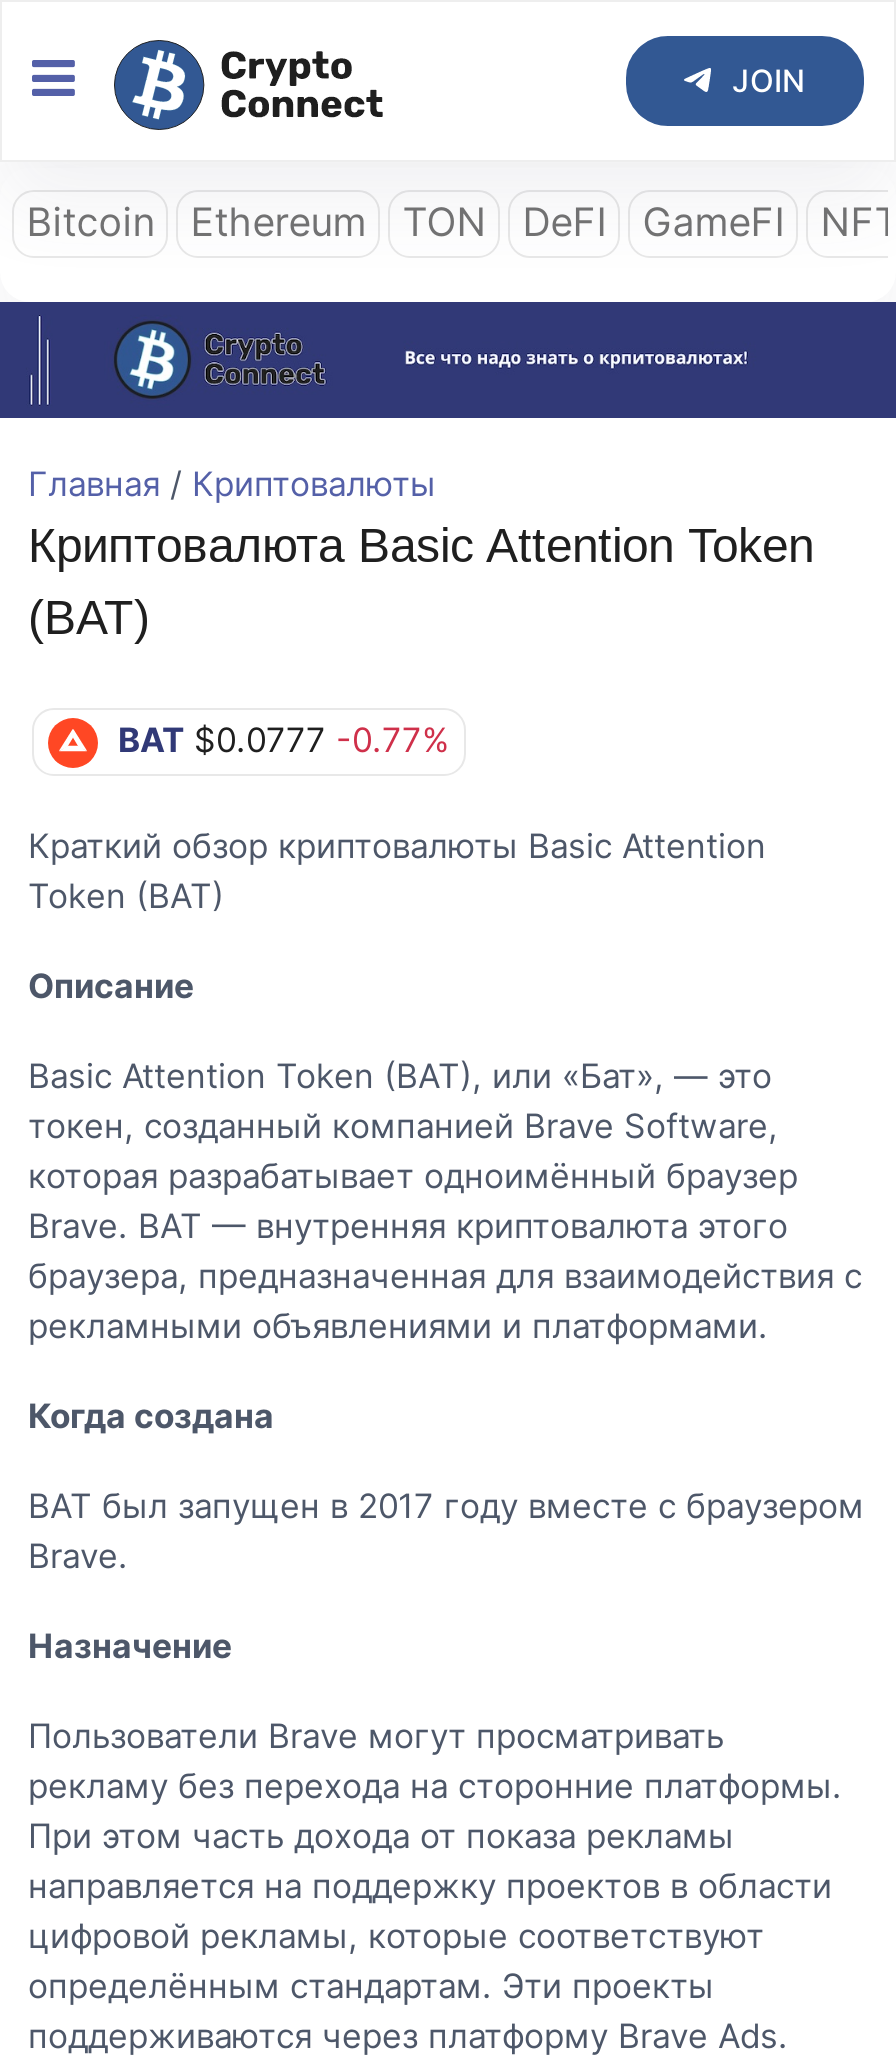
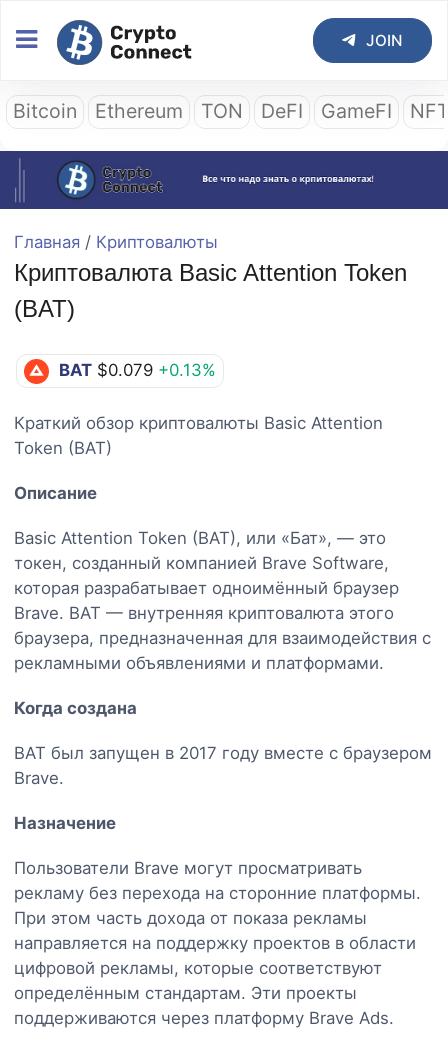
- BAT $0.0777 -0.77%
+ BAT $0.079 +0.13%
